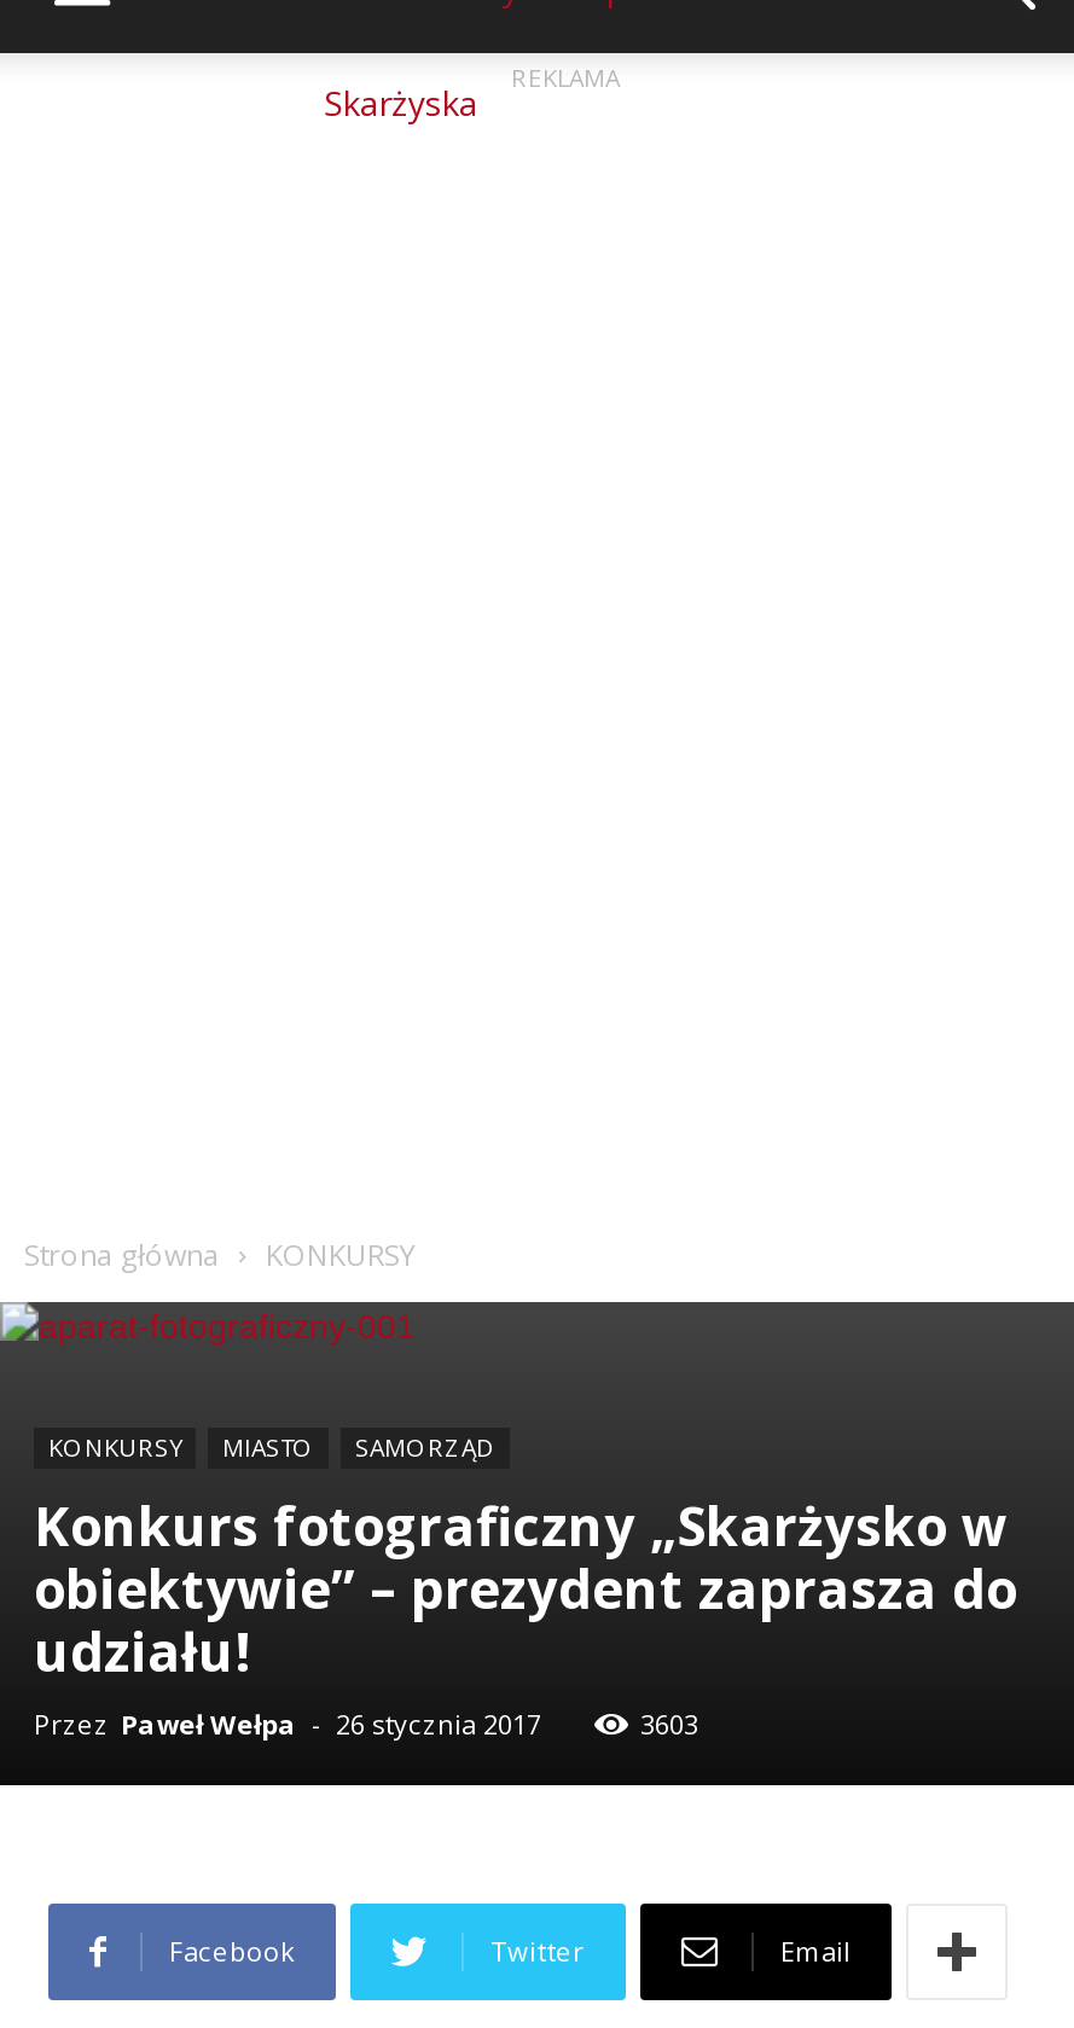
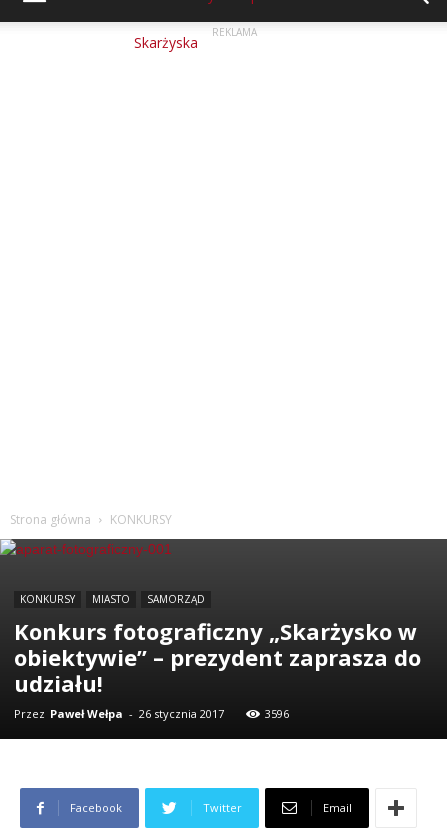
- 3603
+ 3596
